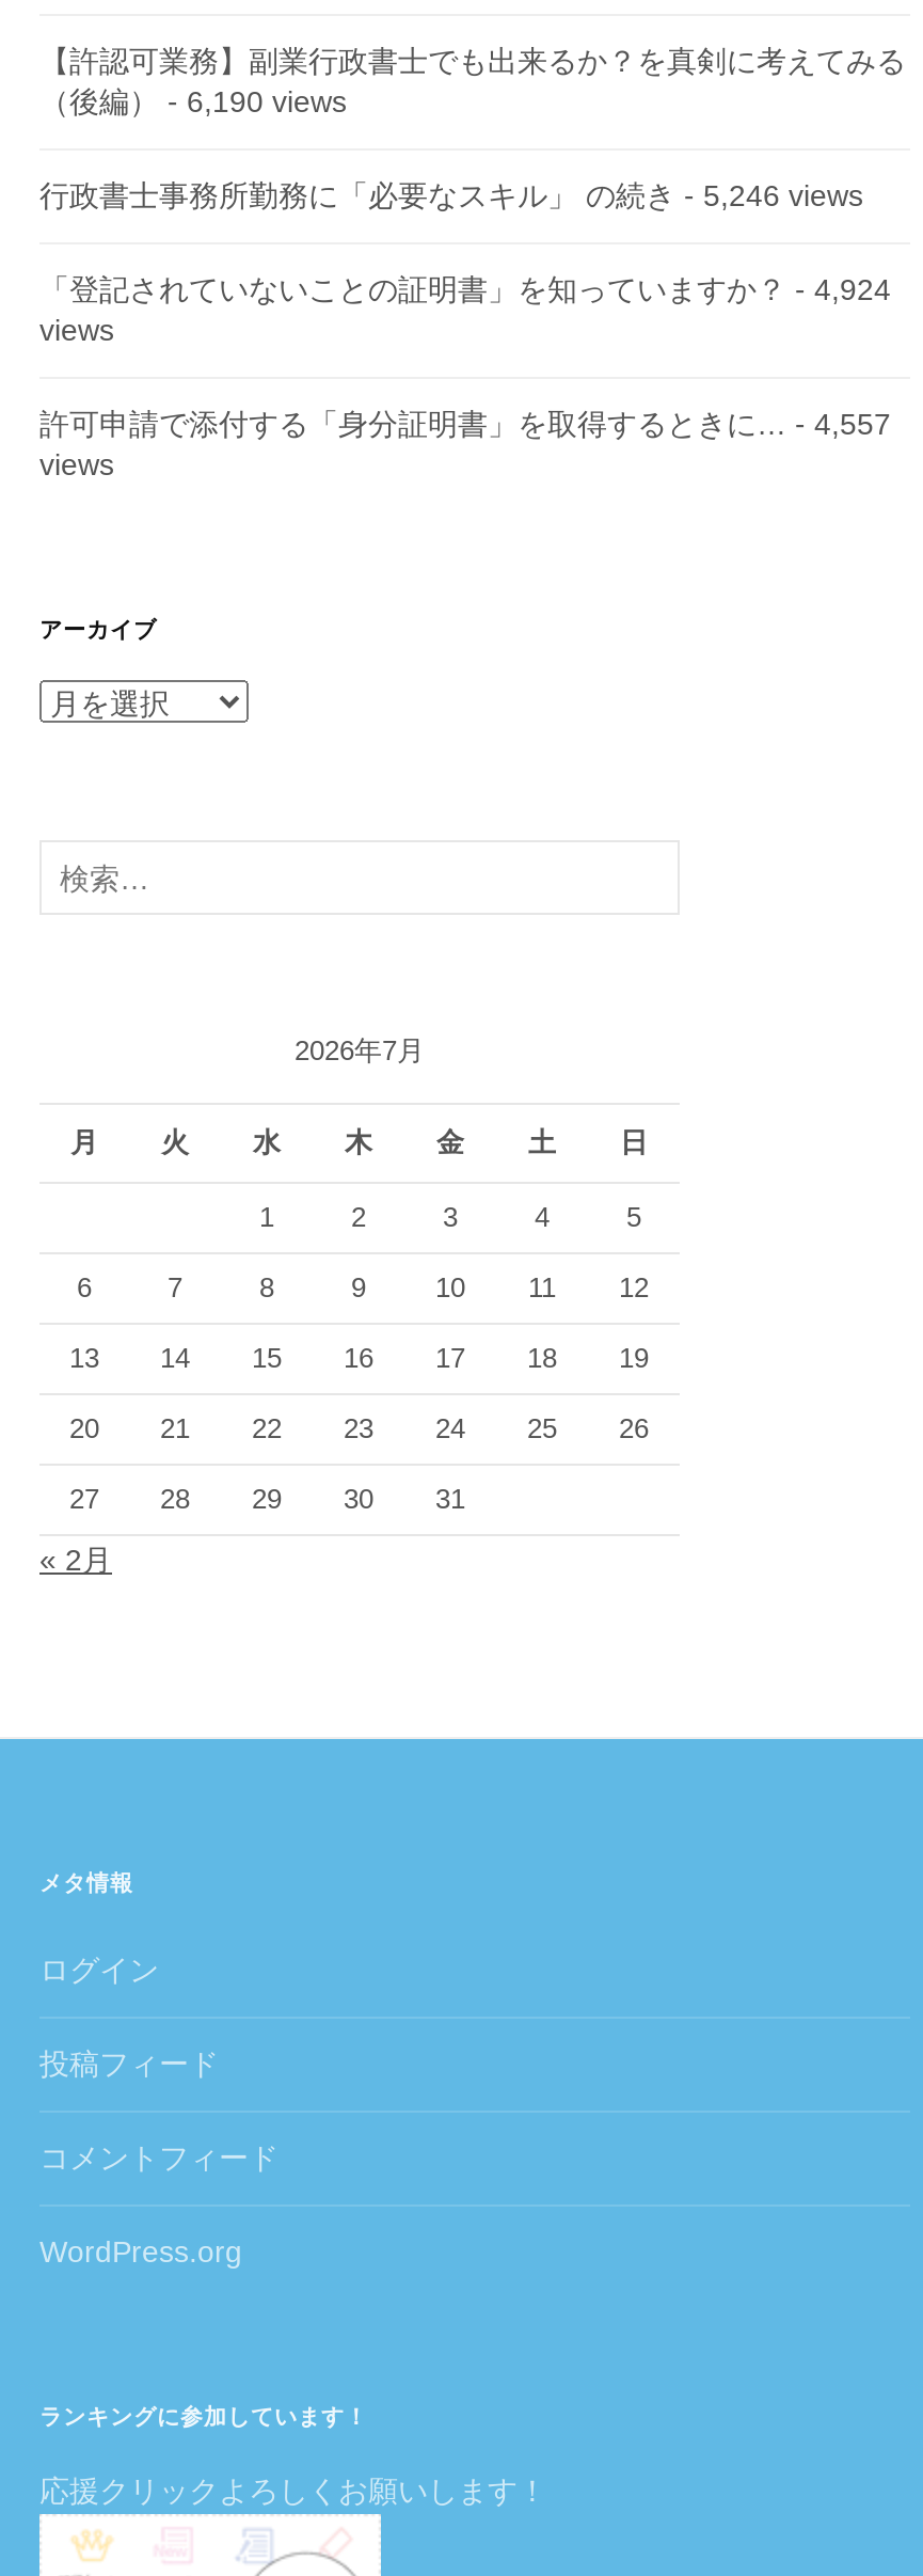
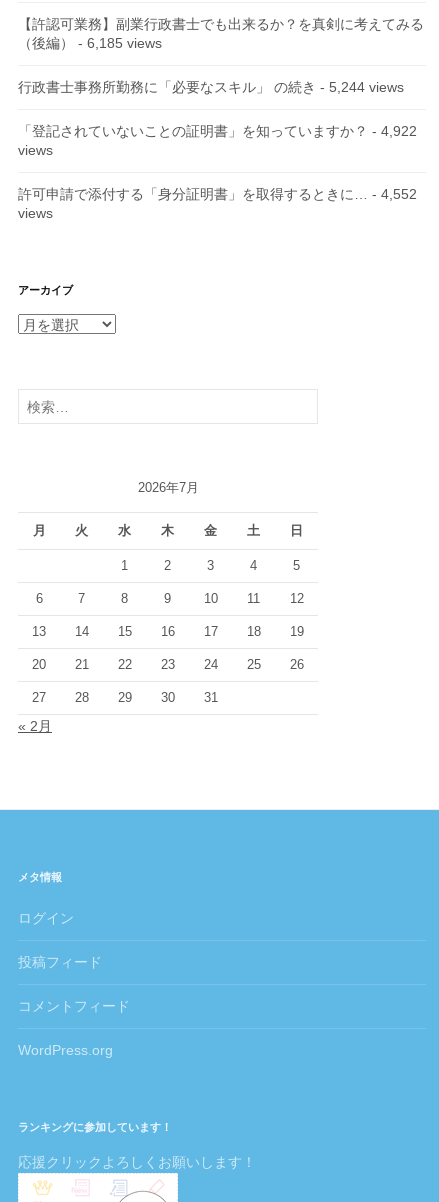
- （後編）- 6,190 views
+ （後編）- 6,185 views

- 行政書士事務所勤務に「必要なスキル」 の続き- 5,246 views
+ 行政書士事務所勤務に「必要なスキル」 の続き- 5,244 views

- 「登記されていないことの証明書」を知っていますか？- 4,924
+ 「登記されていないことの証明書」を知っていますか？- 4,922

- 許可申請で添付する「身分証明書」を取得するときに… - 4,557
+ 許可申請で添付する「身分証明書」を取得するときに… - 4,552
